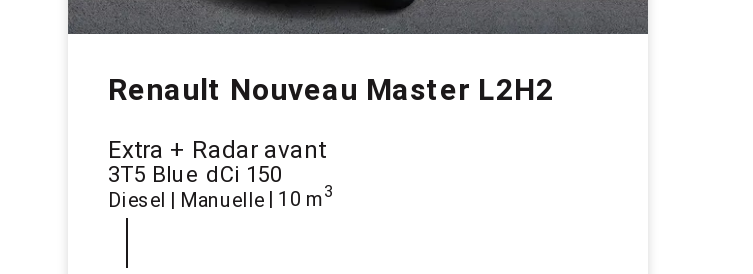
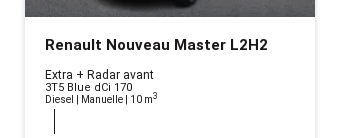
- 3T5 Blue dCi 150
+ 3T5 Blue dCi 170
